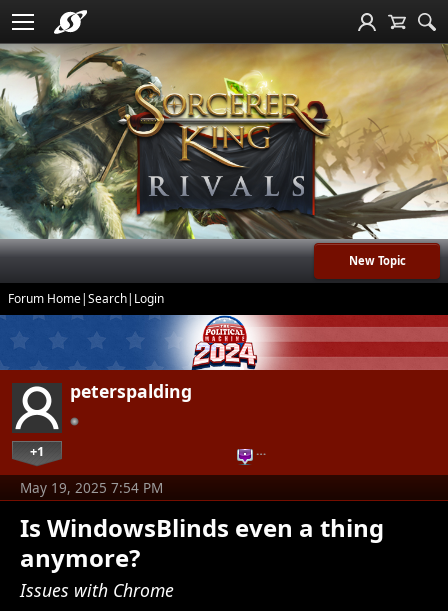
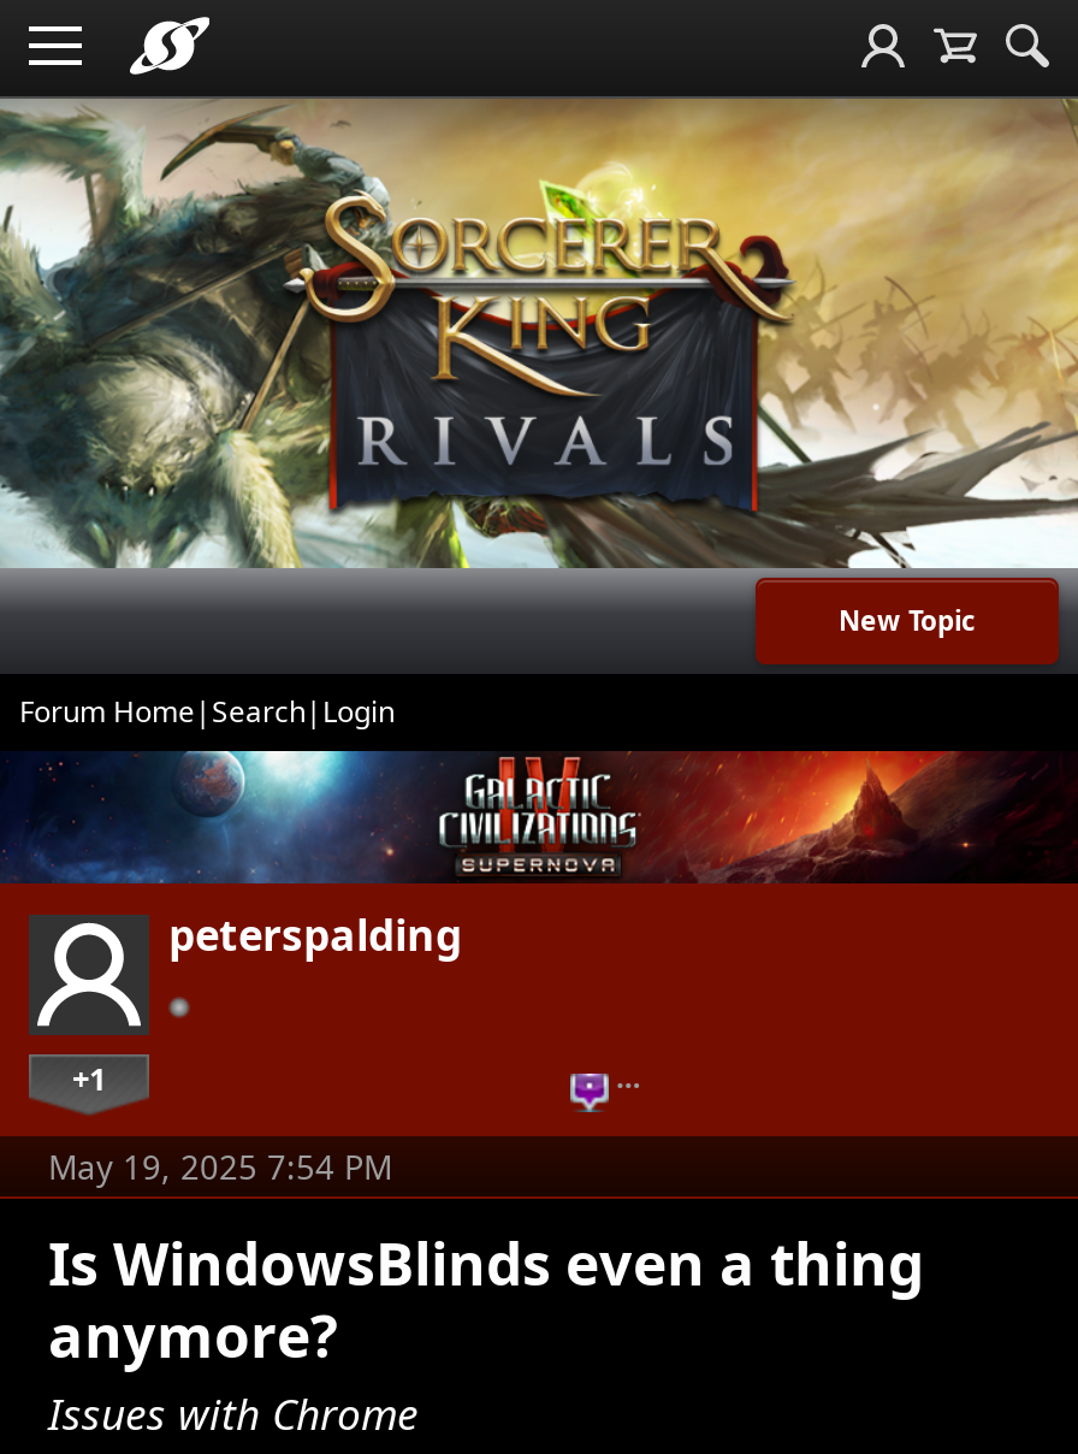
- [image]
+ [image]
